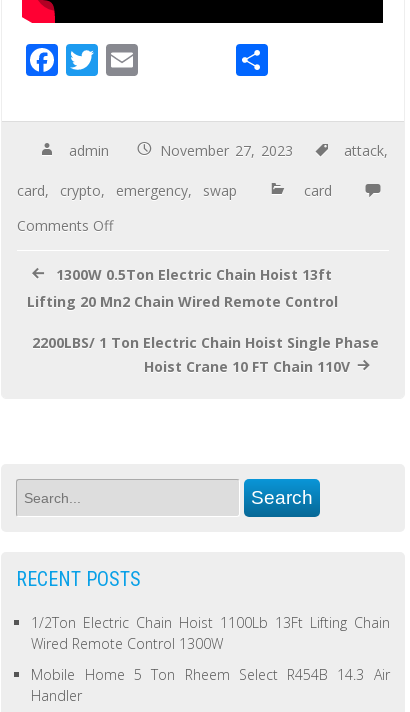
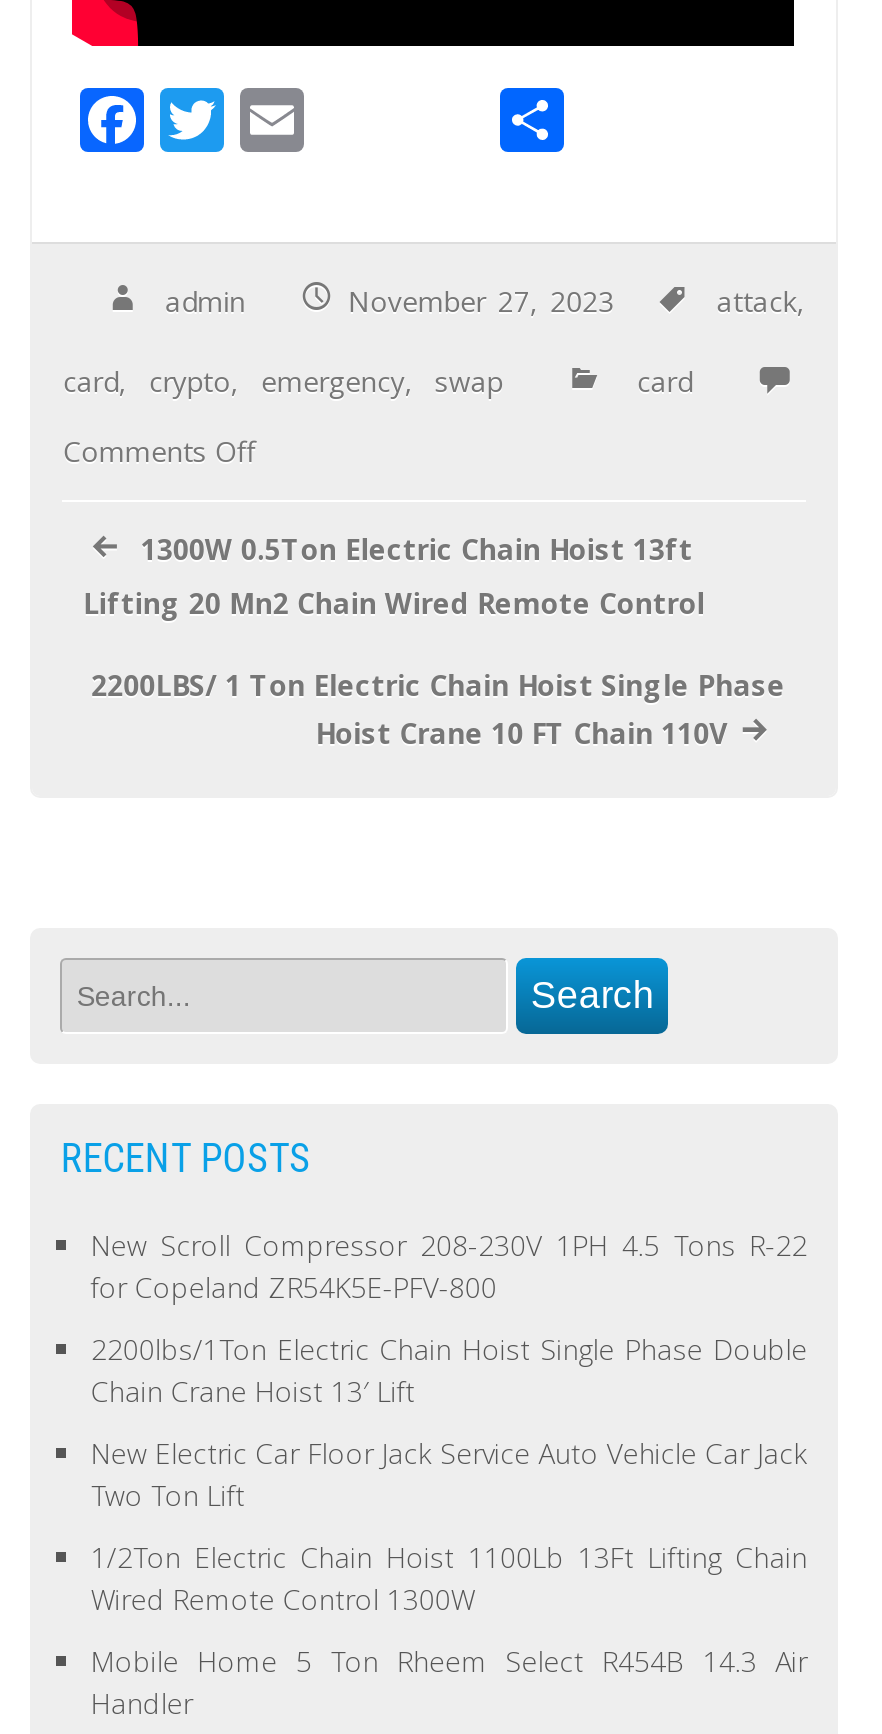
+ New Scroll Compressor 208-230V 1PH 4.5 Tons R-22
+ for Copeland ZR54K5E-PFV-800
+ 2200lbs/1Ton Electric Chain Hoist Single Phase Double
+ Chain Crane Hoist 13′ Lift
+ New Electric Car Floor Jack Service Auto Vehicle Car Jack
+ Two Ton Lift
